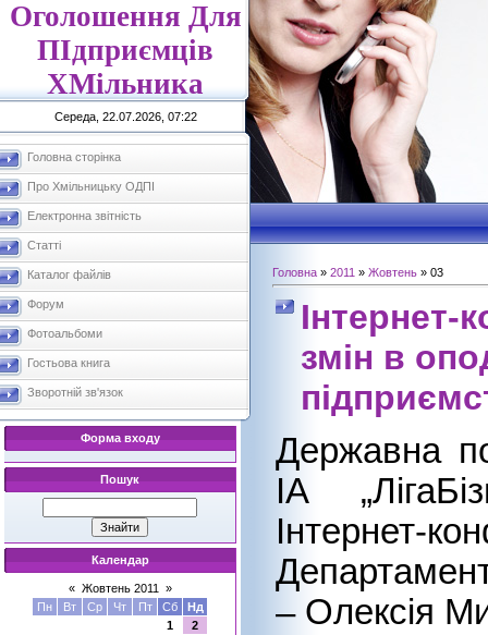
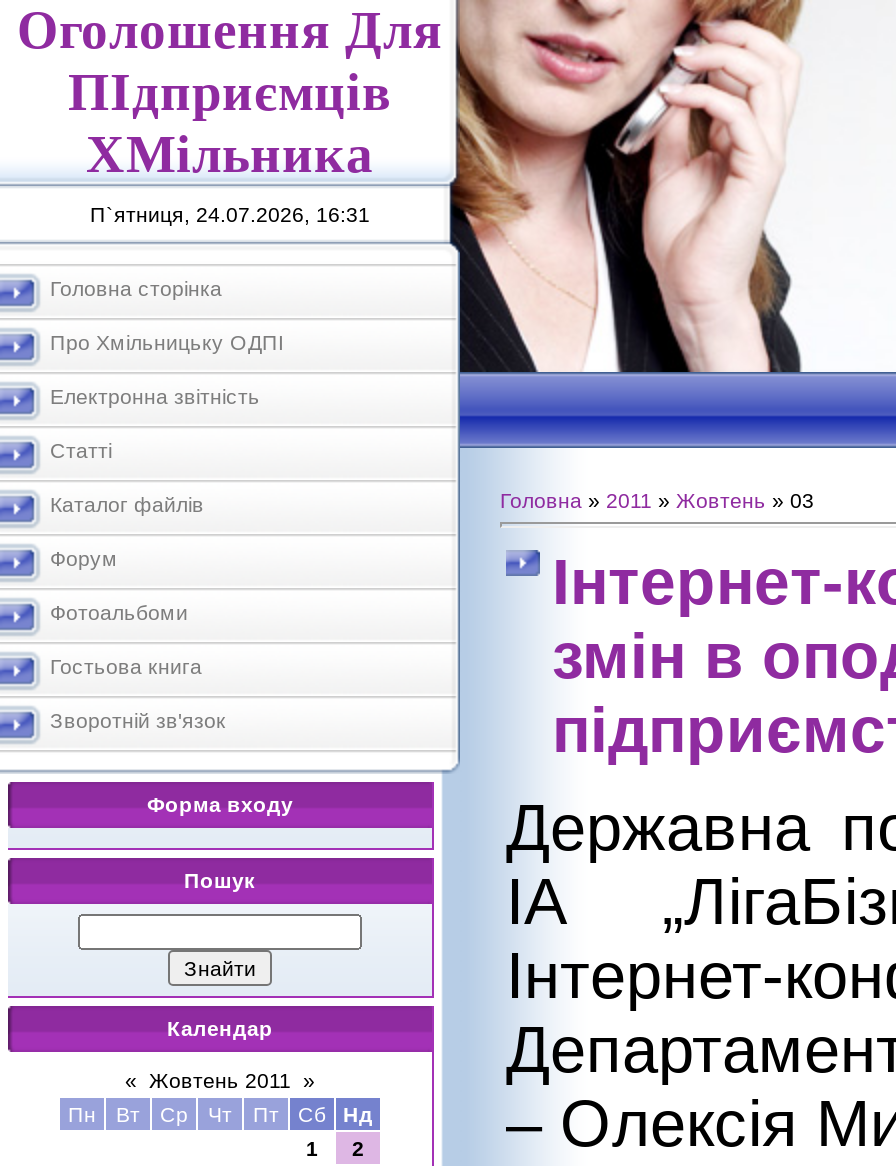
- Середа, 22.07.2026, 07:22
+ П`ятниця, 24.07.2026, 16:31
